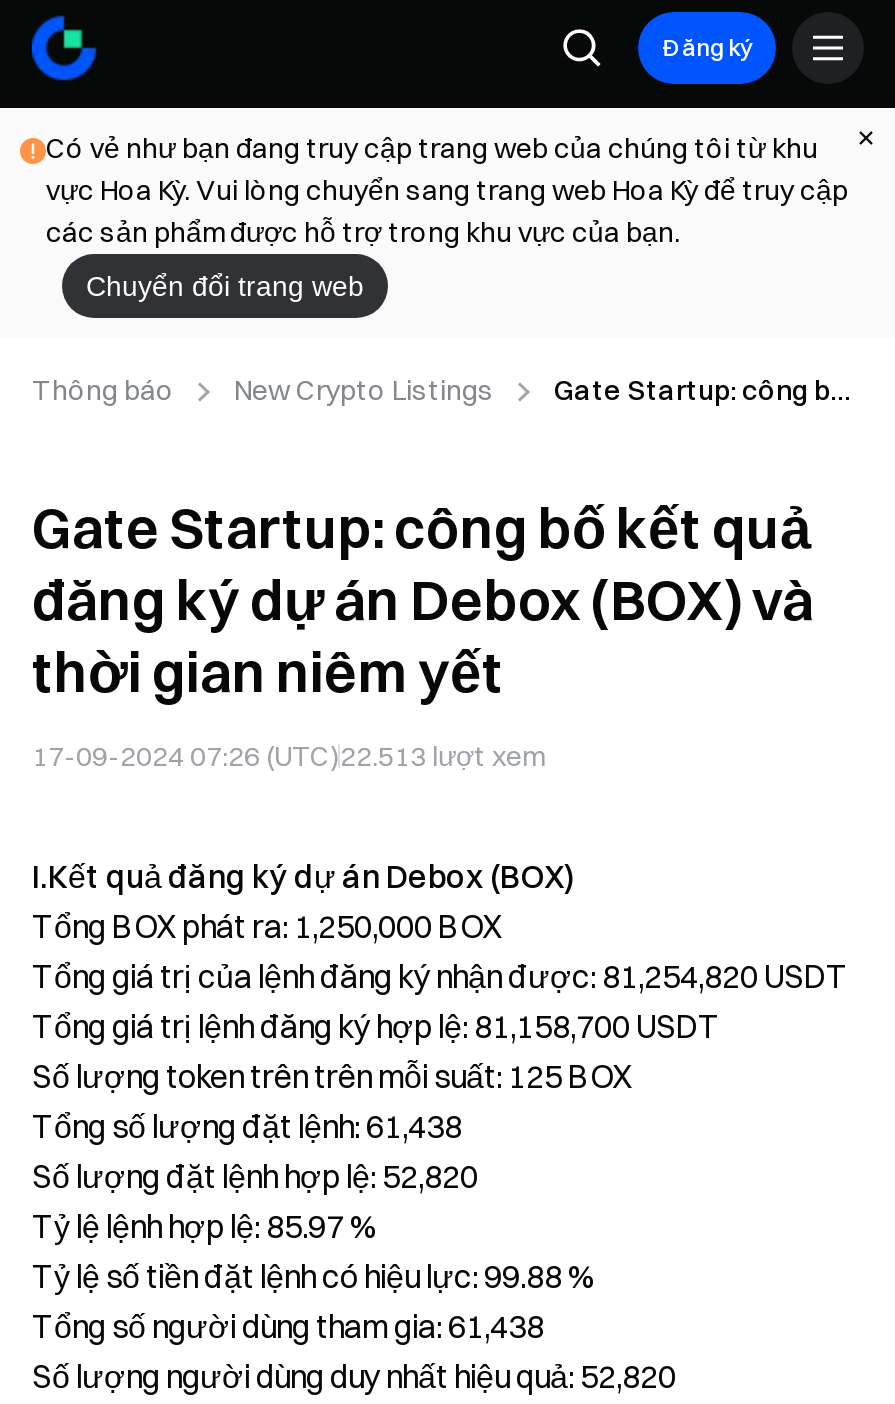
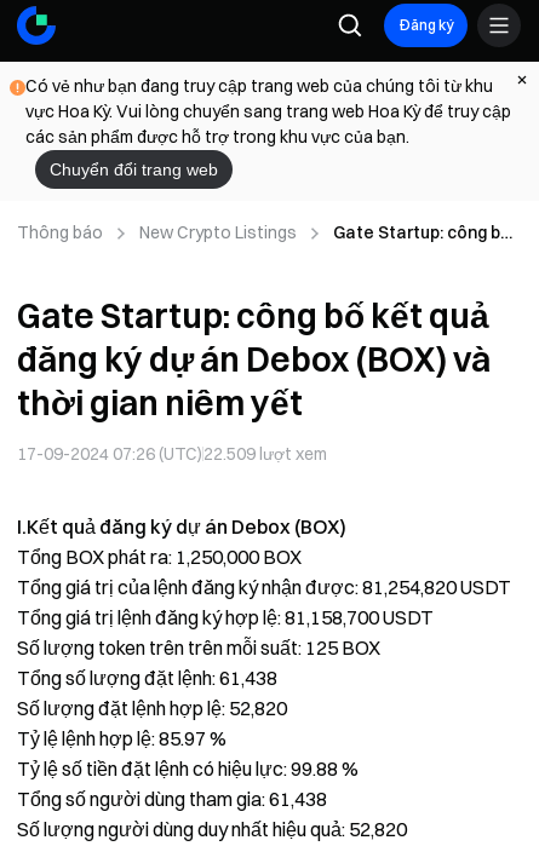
- 17-09-2024 07:26 (UTC)22.513 lượt xem
+ 17-09-2024 07:26 (UTC)22.509 lượt xem
